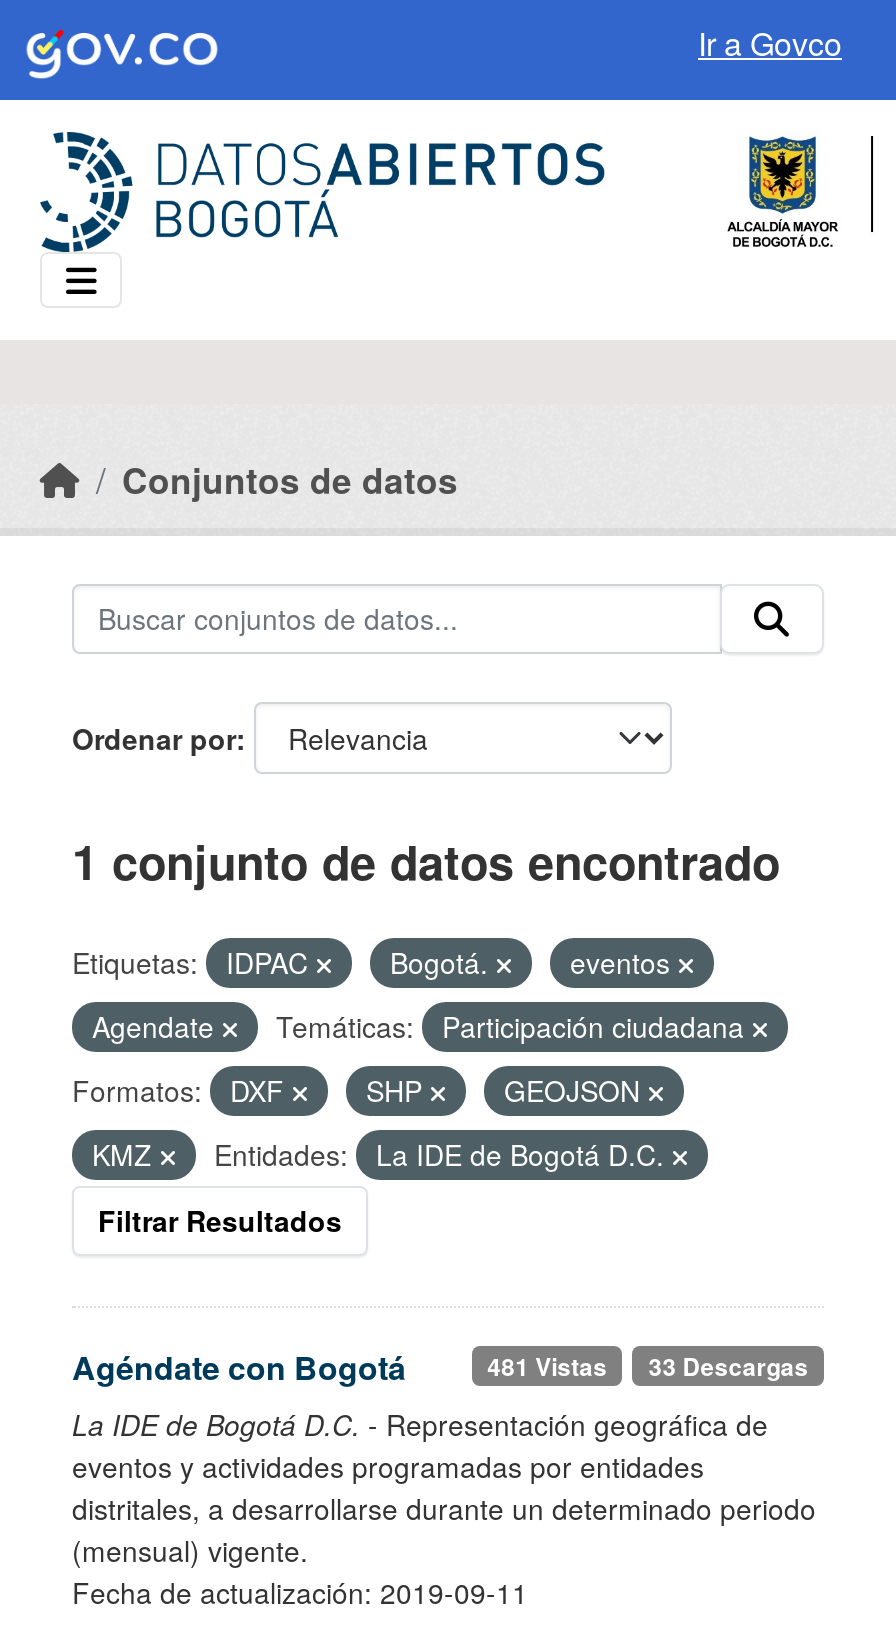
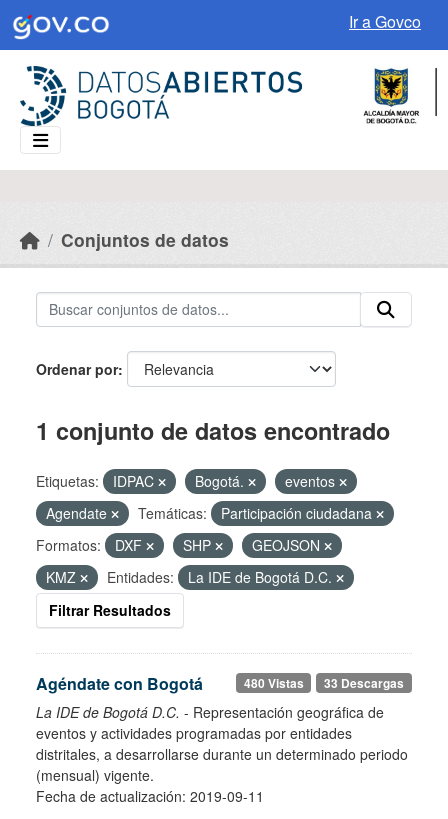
- 481 Vistas 33 Descargas
+ 480 Vistas 33 Descargas
